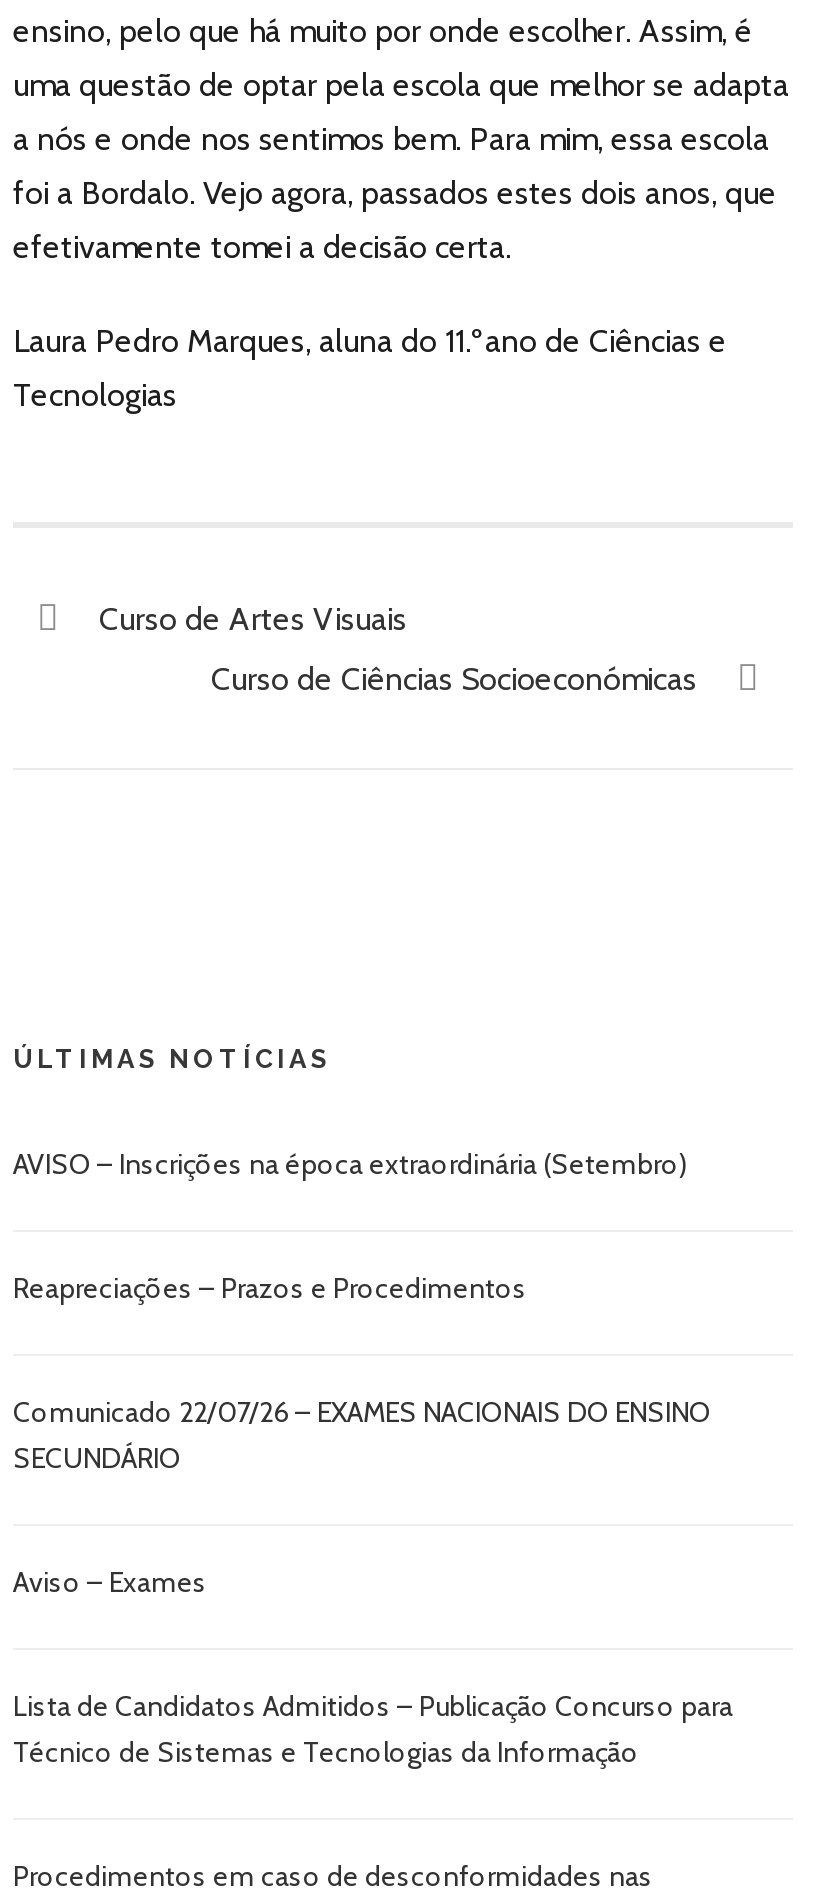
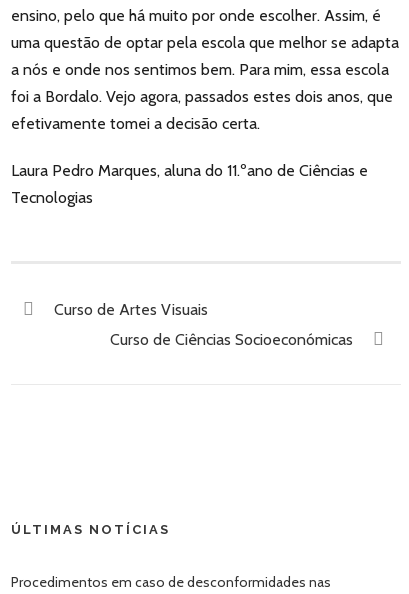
- AVISO – Inscrições na época extraordinária (Setembro)
- Reapreciações – Prazos e Procedimentos
- Comunicado 22/07/26 – EXAMES NACIONAIS DO ENSINO
- SECUNDÁRIO
- Aviso – Exames
- Lista de Candidatos Admitidos – Publicação Concurso para
- Técnico de Sistemas e Tecnologias da Informação
